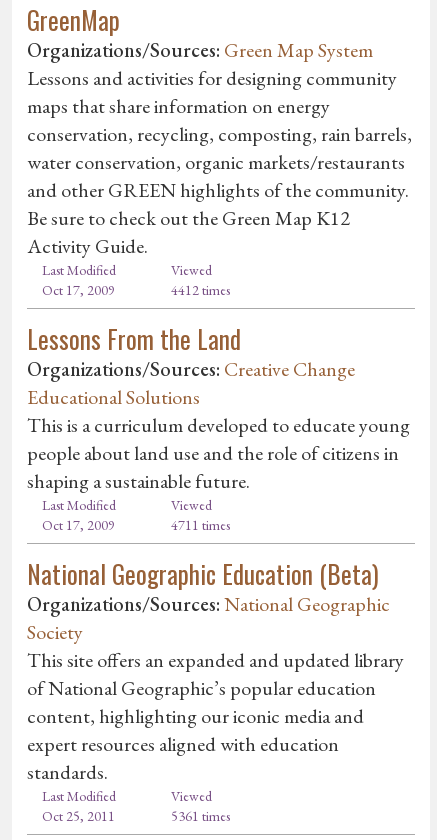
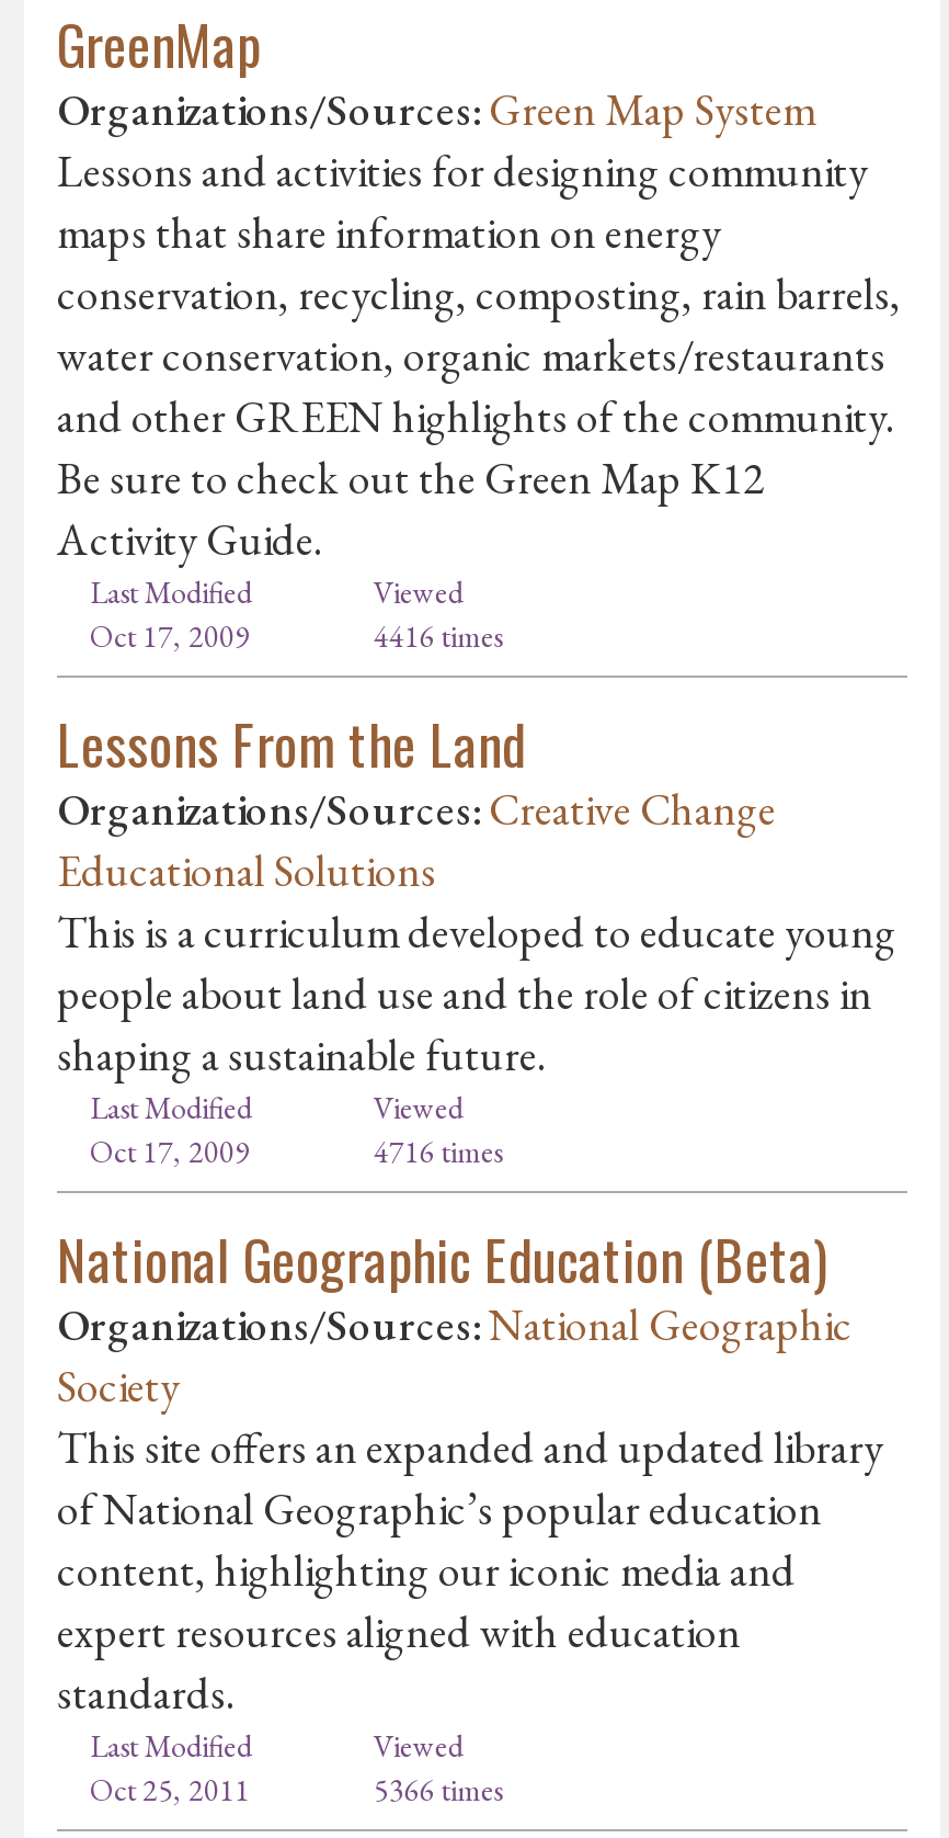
- 4412 times
+ 4416 times

- 4711 times
+ 4716 times

- 5361 times
+ 5366 times
